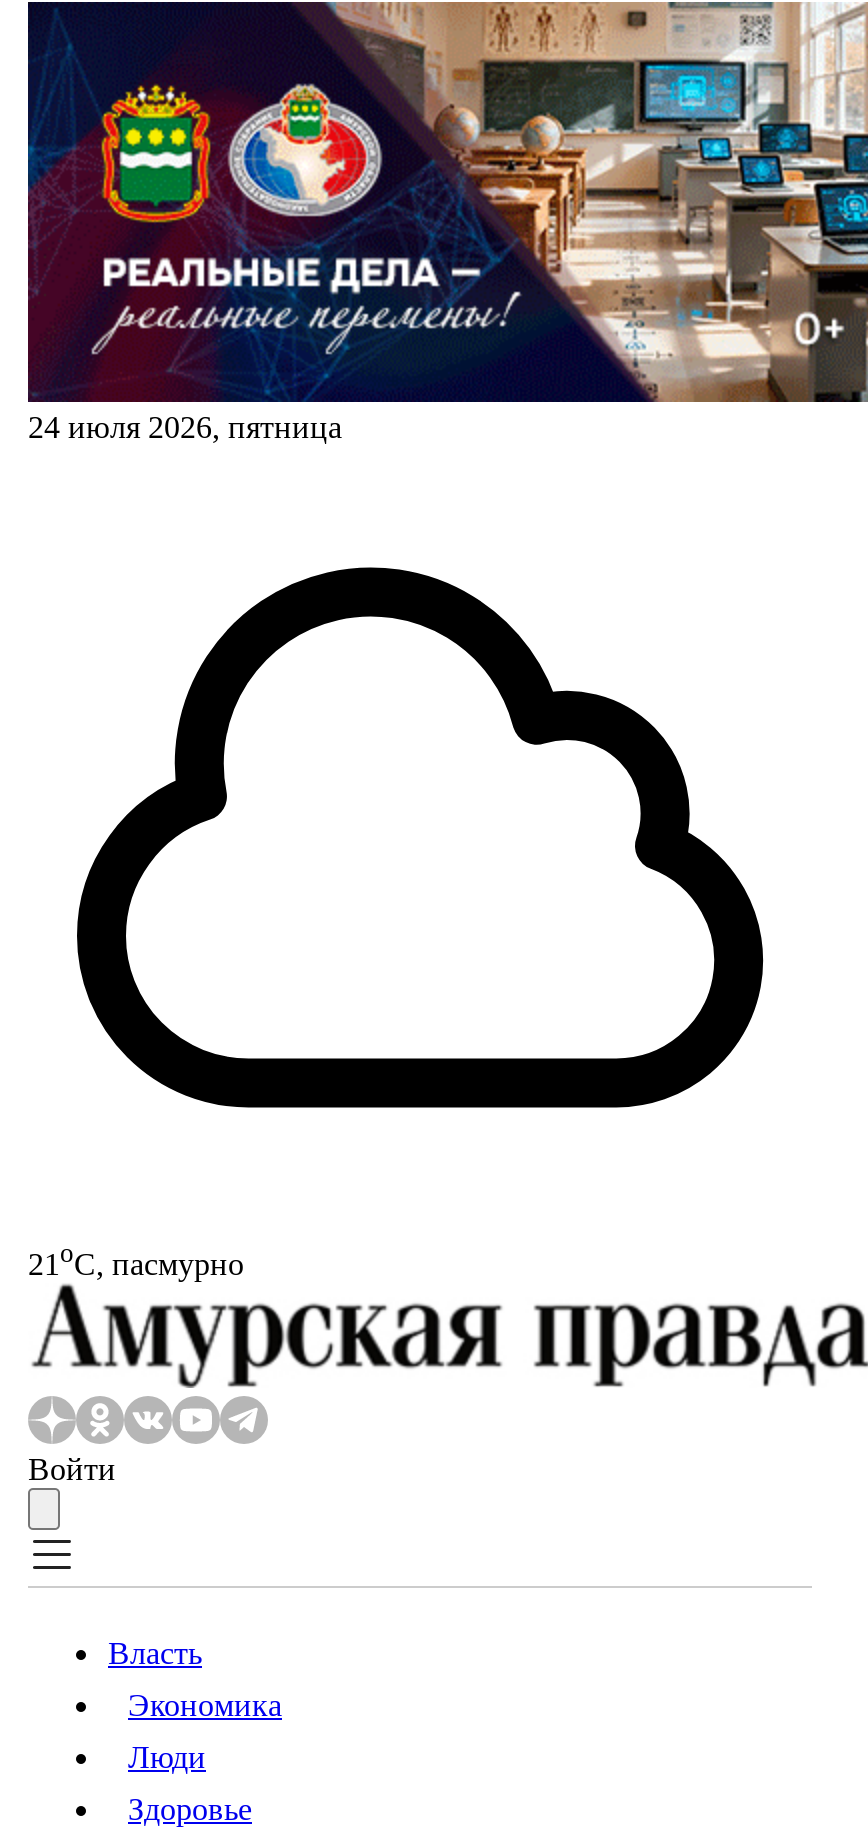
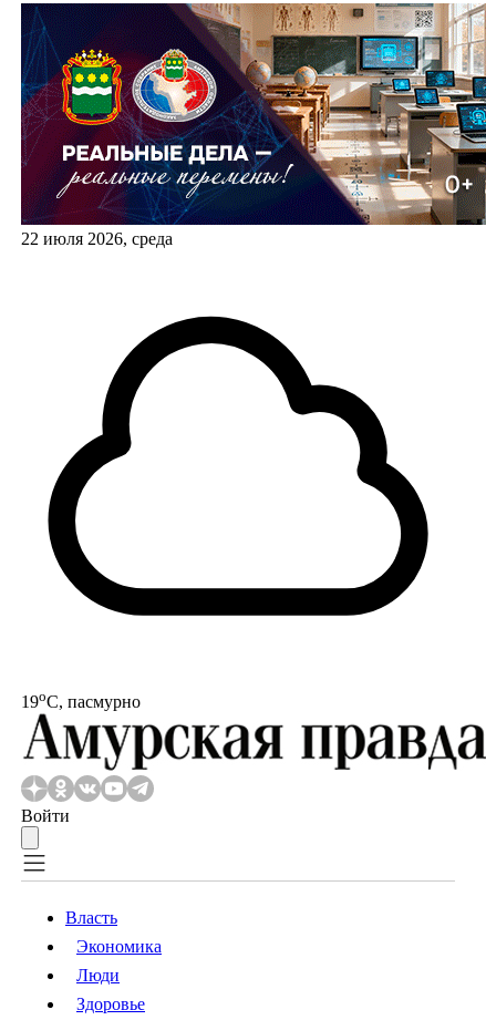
- 24 июля 2026, пятница
+ 22 июля 2026, среда

- 21oС, пасмурно
+ 19oС, пасмурно
